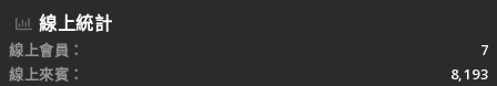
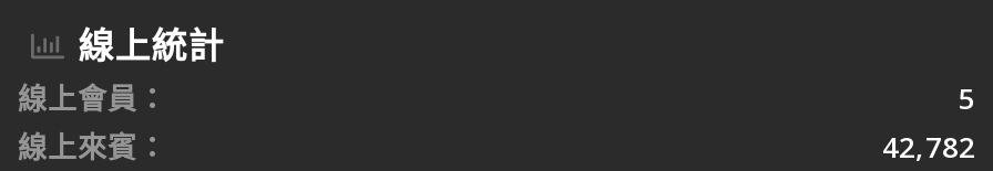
- 7
+ 5

- 8,193
+ 42,782
